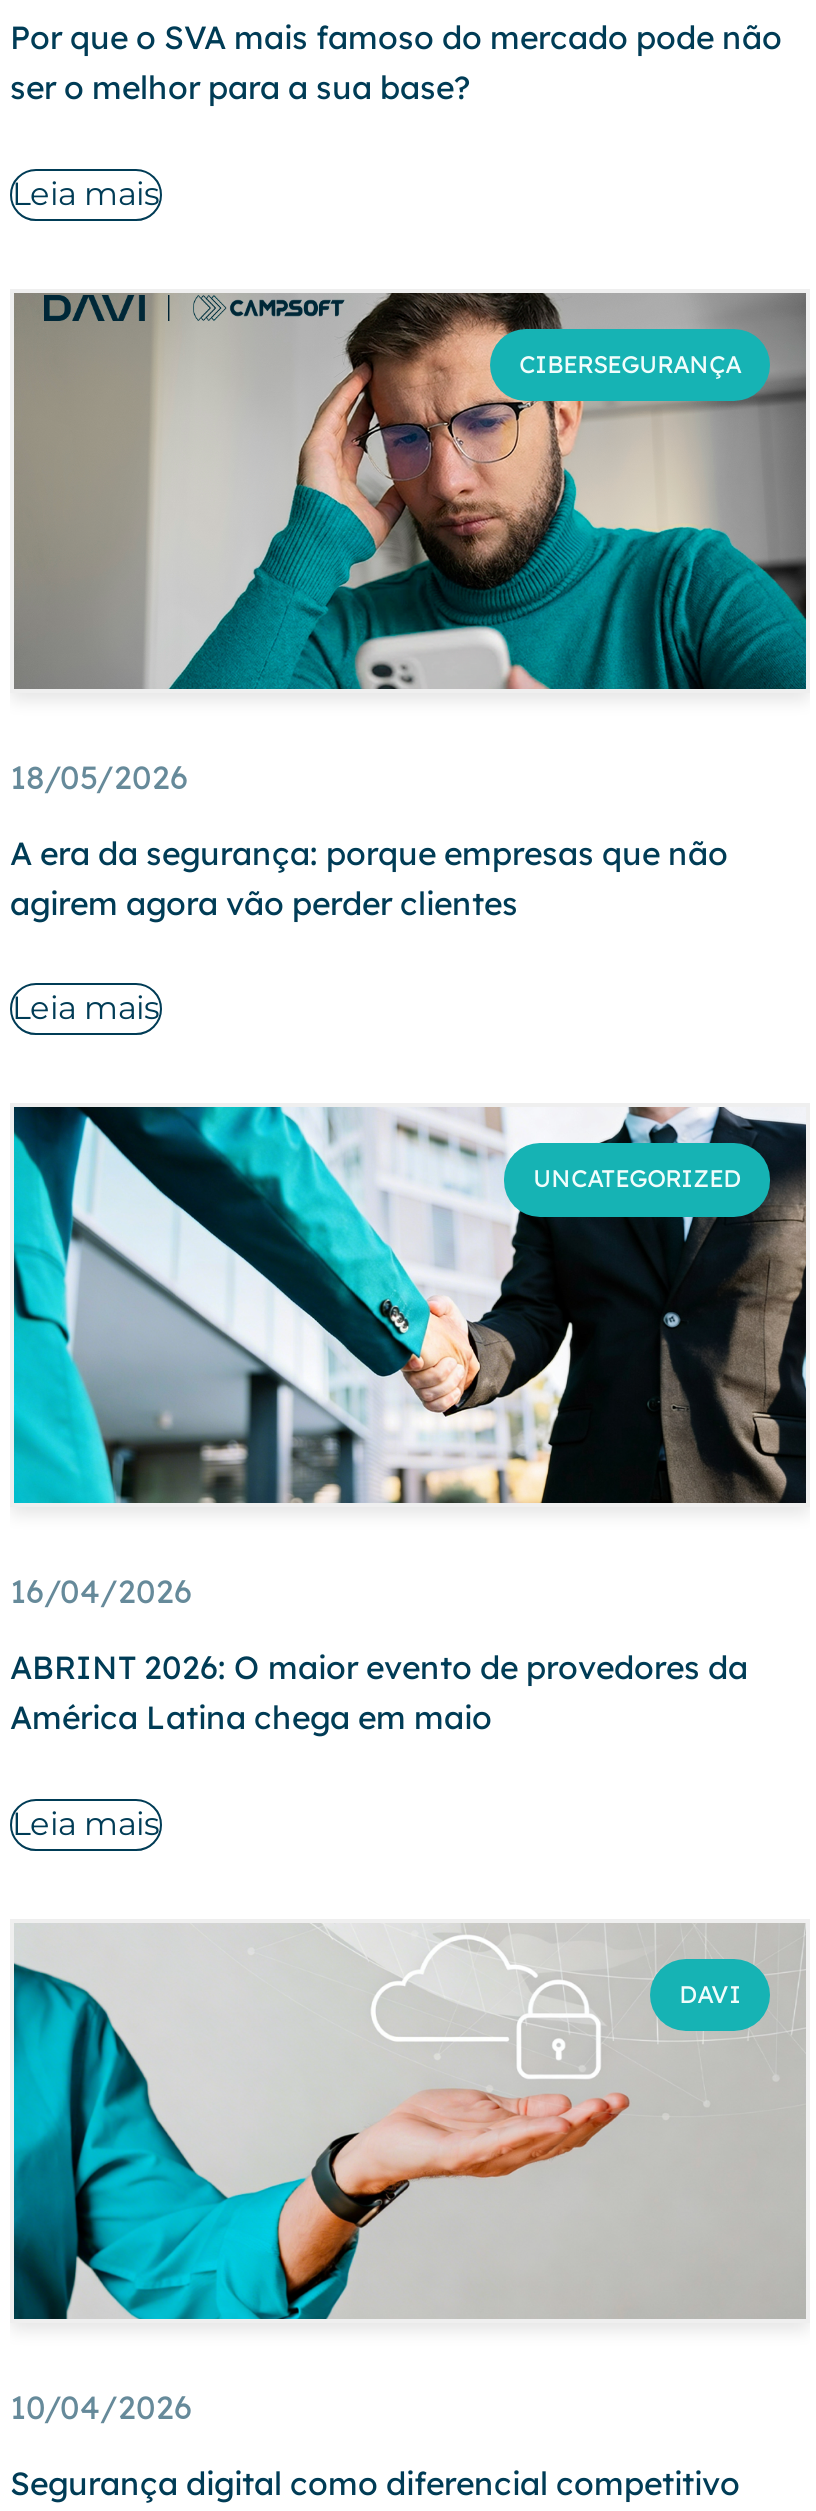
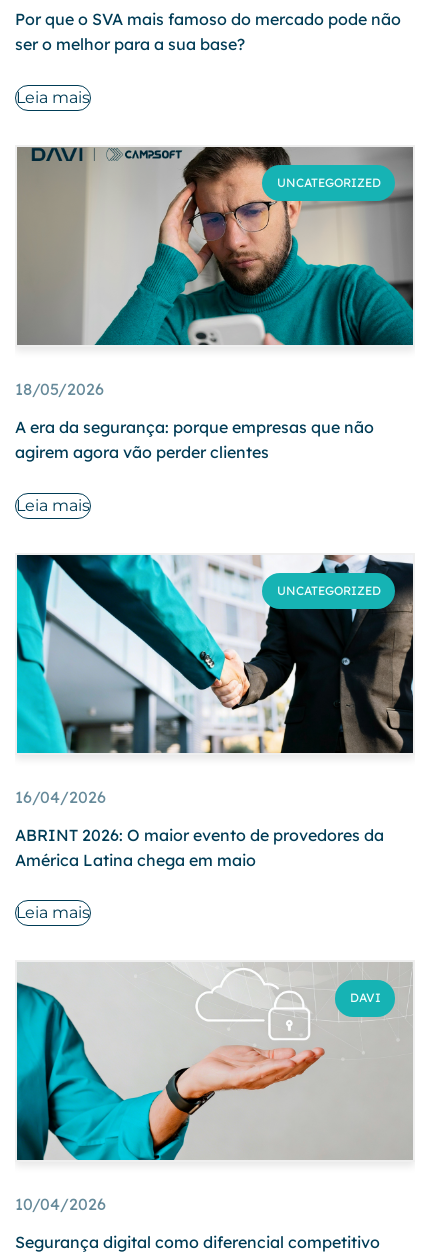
- CIBERSEGURANÇA
+ UNCATEGORIZED
